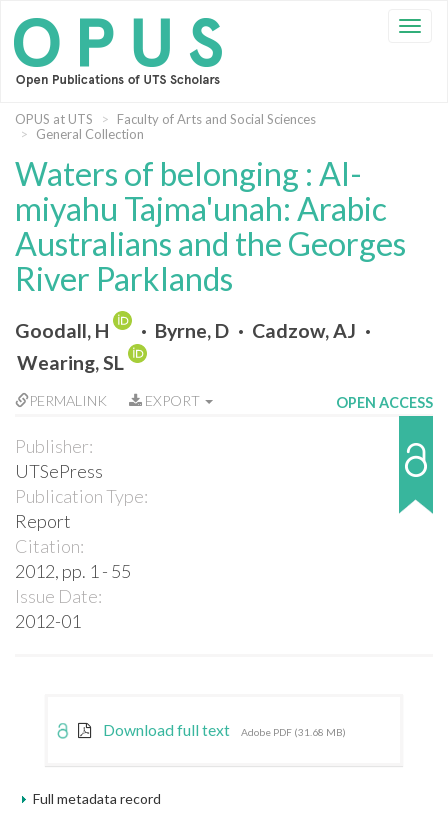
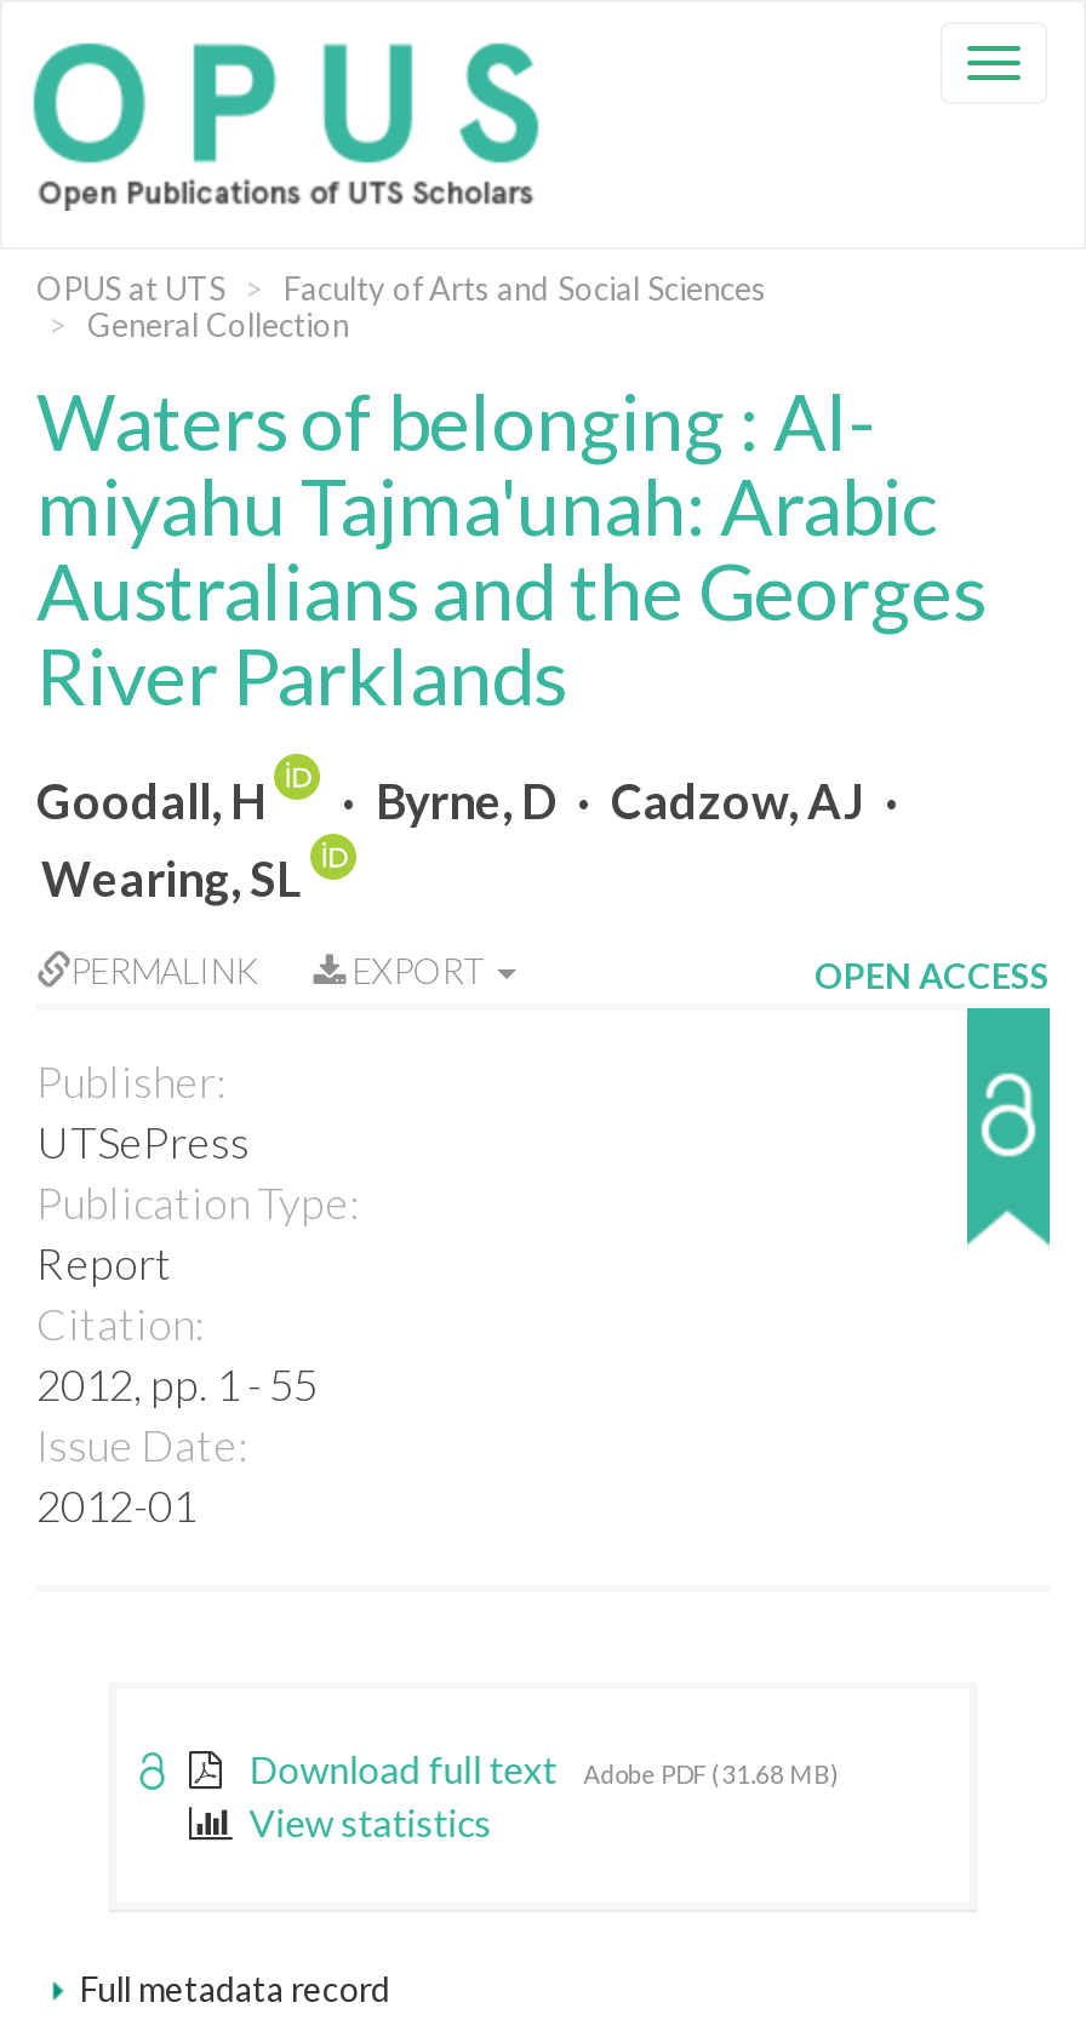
+ View statistics
